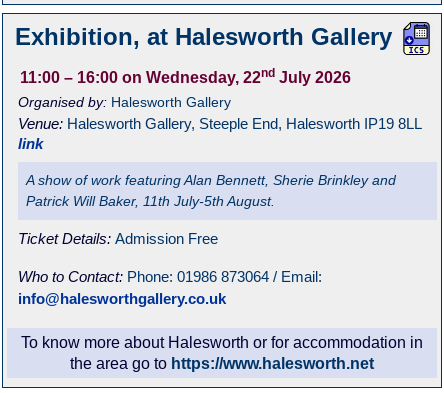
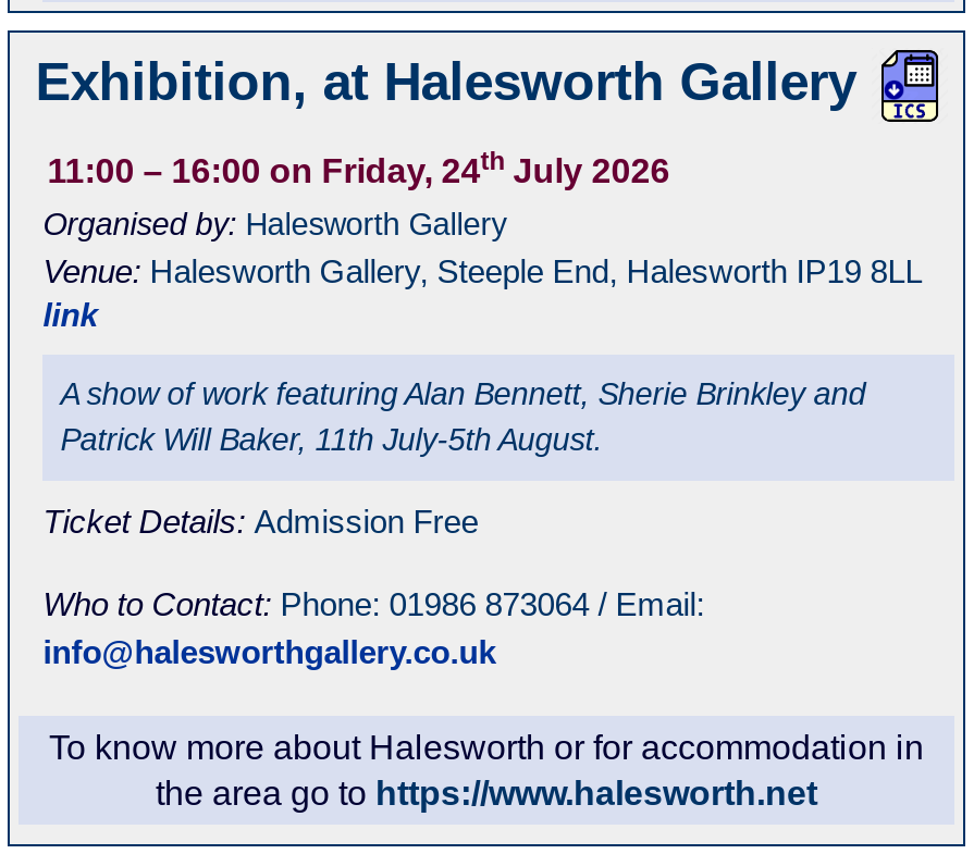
- 11:00 – 16:00 on Wednesday, 22nd July 2026
+ 11:00 – 16:00 on Friday, 24th July 2026
